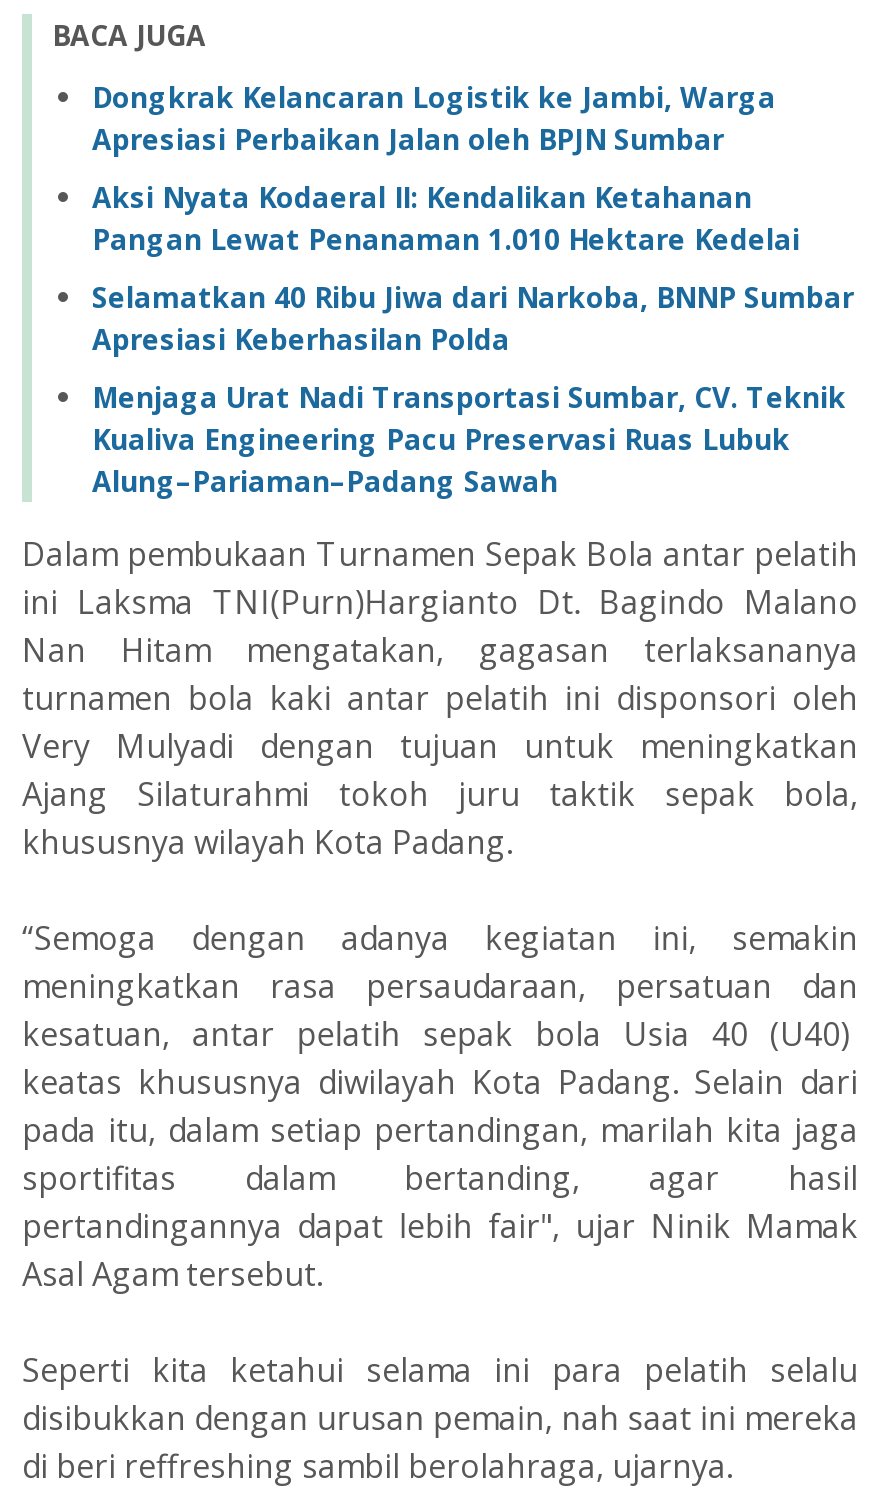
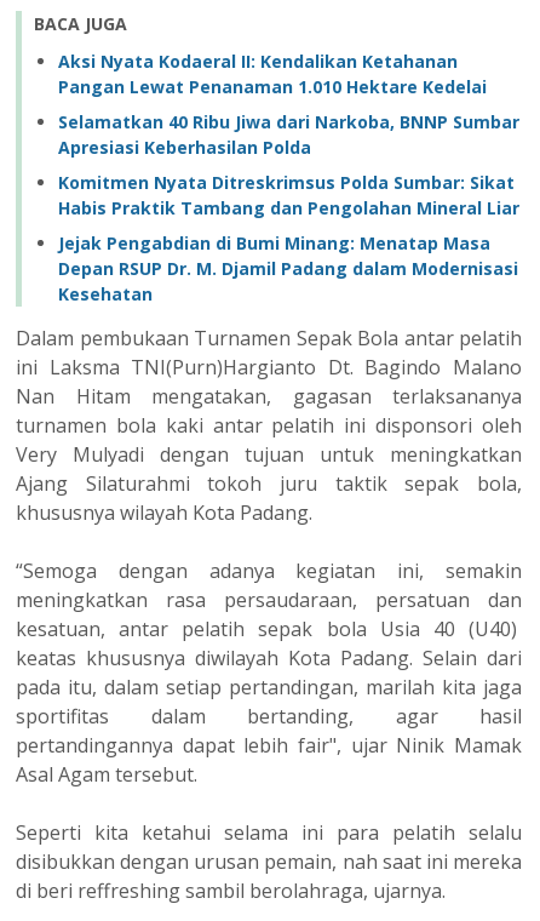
- Dongkrak Kelancaran Logistik ke Jambi, Warga
- Apresiasi Perbaikan Jalan oleh BPJN Sumbar

moved up: Aksi Nyata Kodaeral II: Kendalikan Ketahanan | Pangan Lewat Penanaman 1.010 Hektare Kedelai | Selamatkan 40 Ribu Jiwa dari Narkoba, BNNP Sumbar | Apresiasi Keberhasilan Polda

- Menjaga Urat Nadi Transportasi Sumbar, CV. Teknik
- Kualiva Engineering Pacu Preservasi Ruas Lubuk
- Alung–Pariaman–Padang Sawah
+ Komitmen Nyata Ditreskrimsus Polda Sumbar: Sikat
+ Habis Praktik Tambang dan Pengolahan Mineral Liar
+ Jejak Pengabdian di Bumi Minang: Menatap Masa
+ Depan RSUP Dr. M. Djamil Padang dalam Modernisasi
+ Kesehatan
